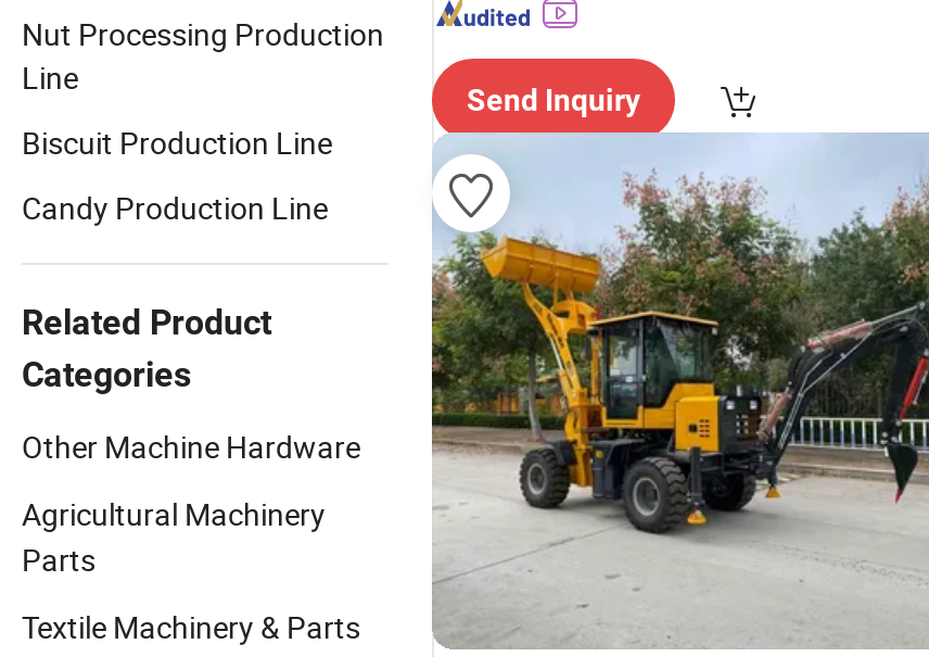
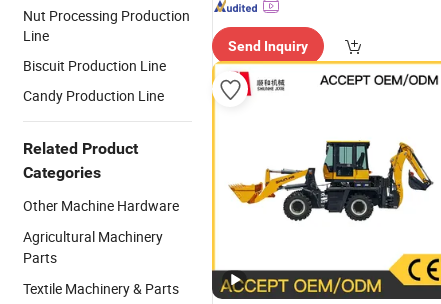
- [image]
+ [image]
